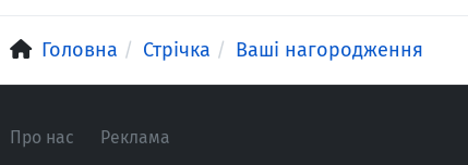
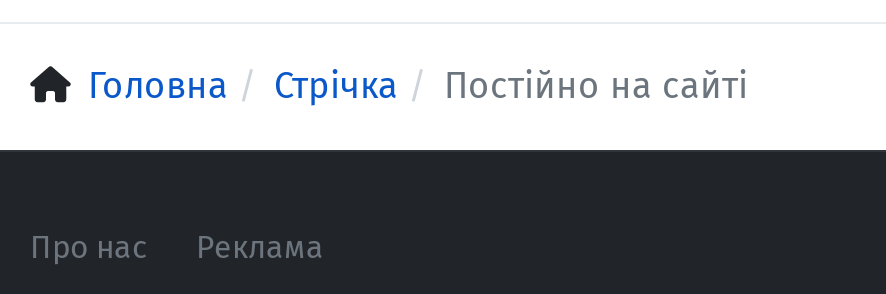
- Ваші нагородження
+ Постійно на сайті
